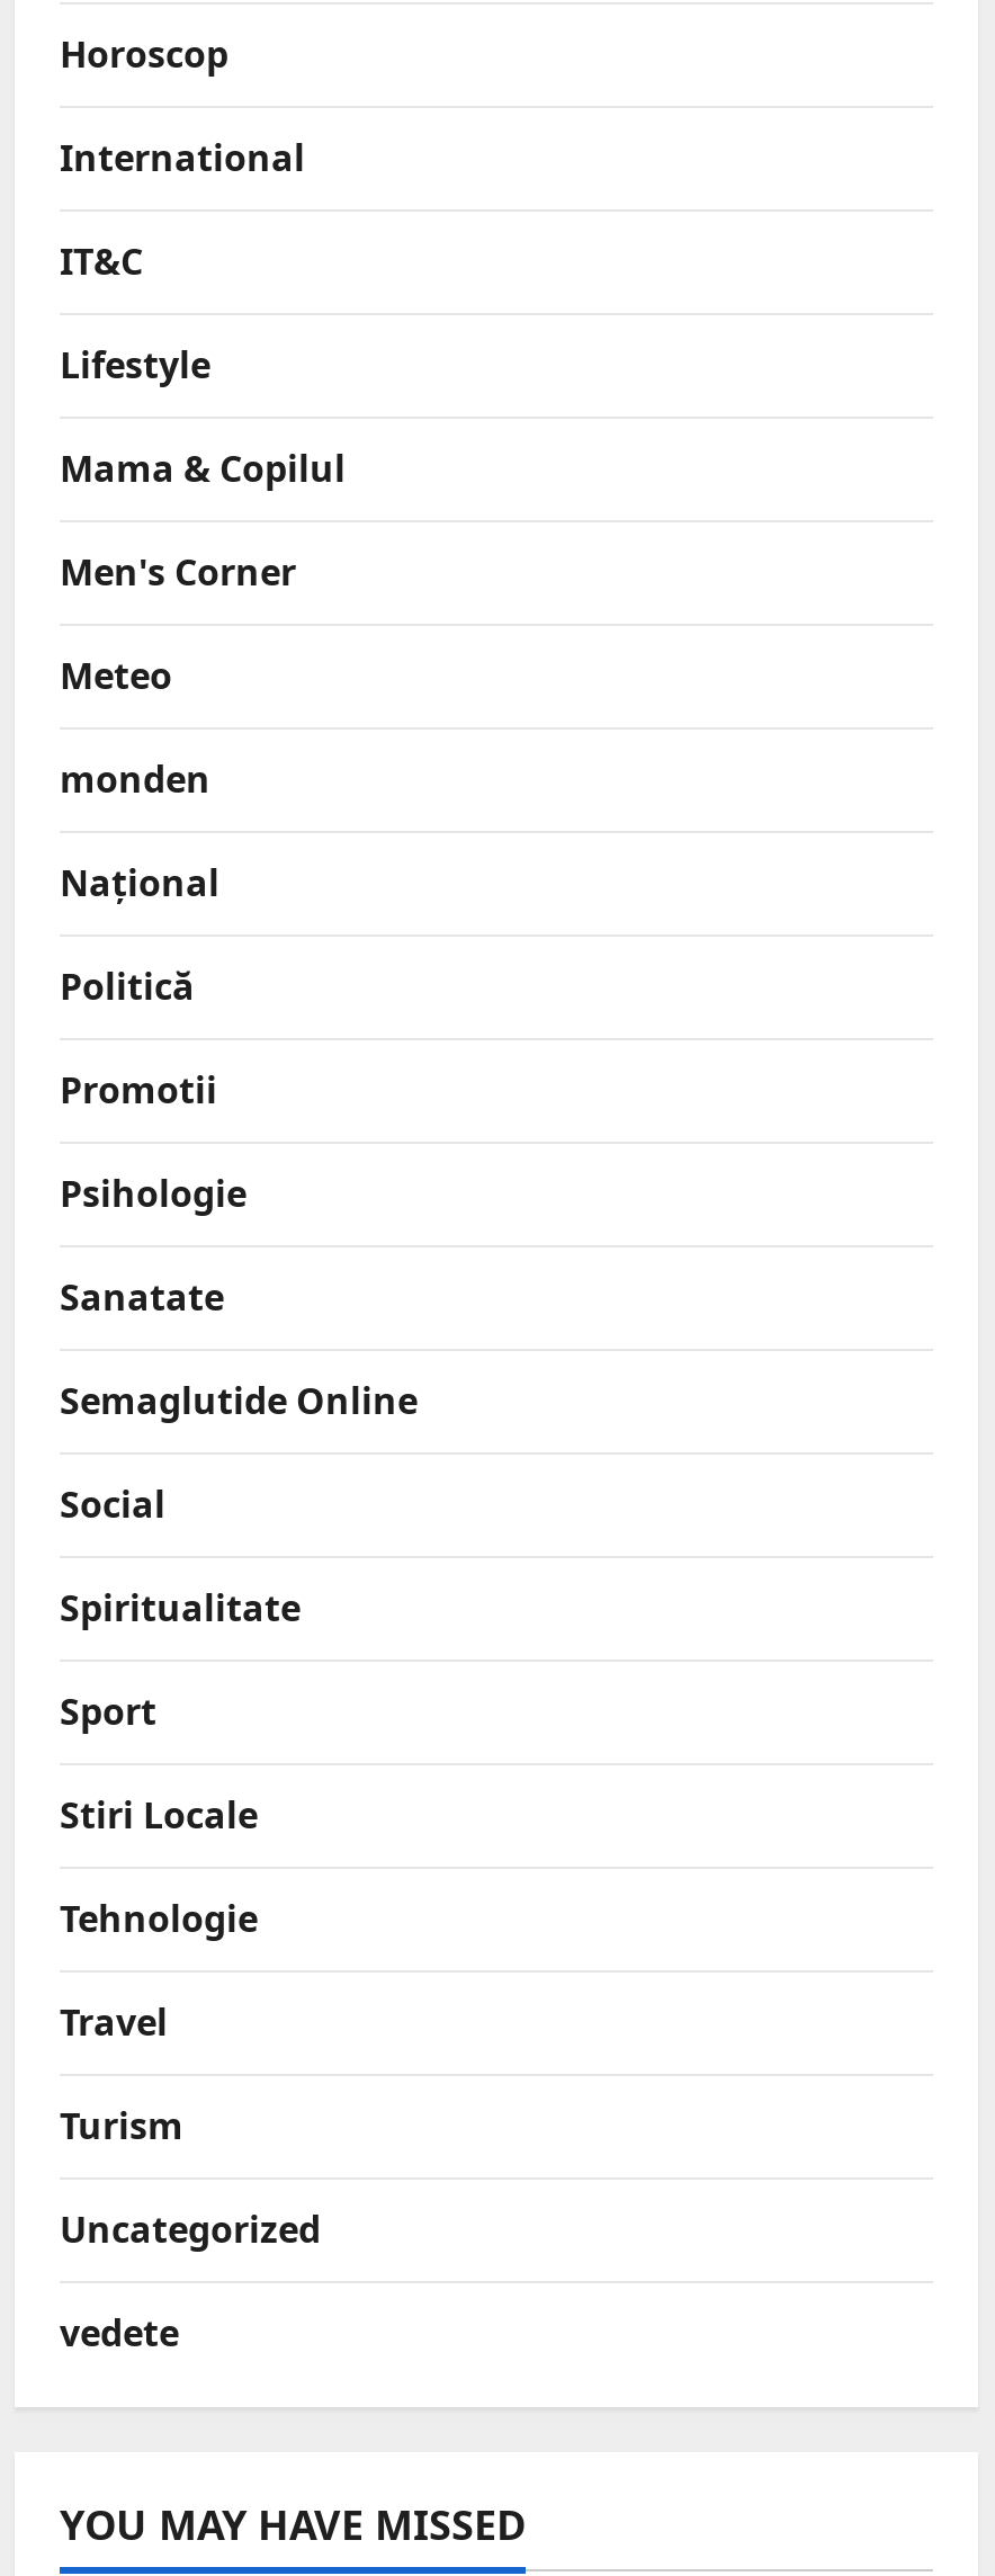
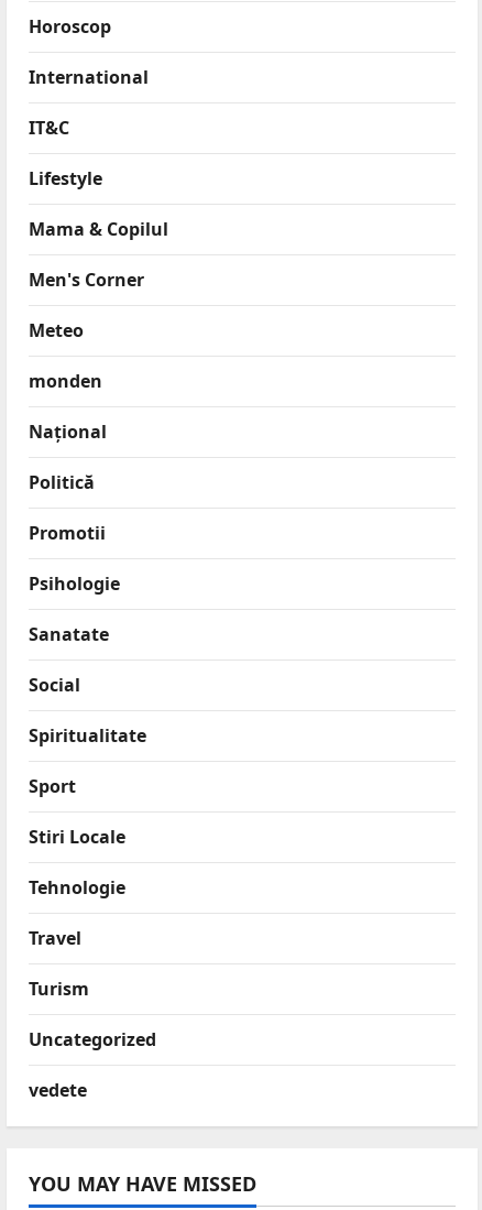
- Semaglutide Online
